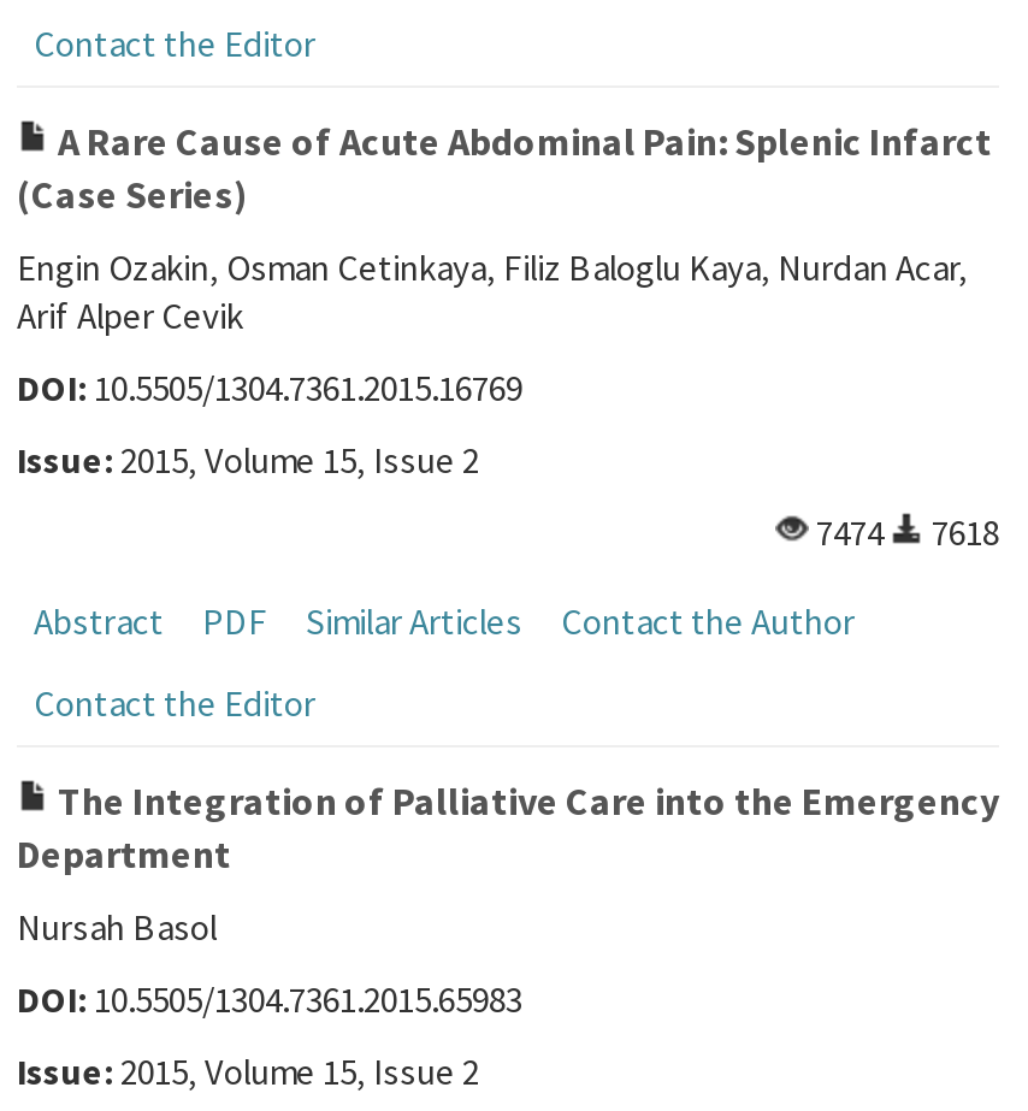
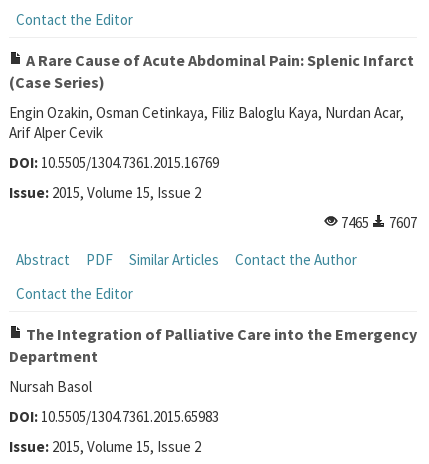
- 7474
+ 7465

- 7618
+ 7607
